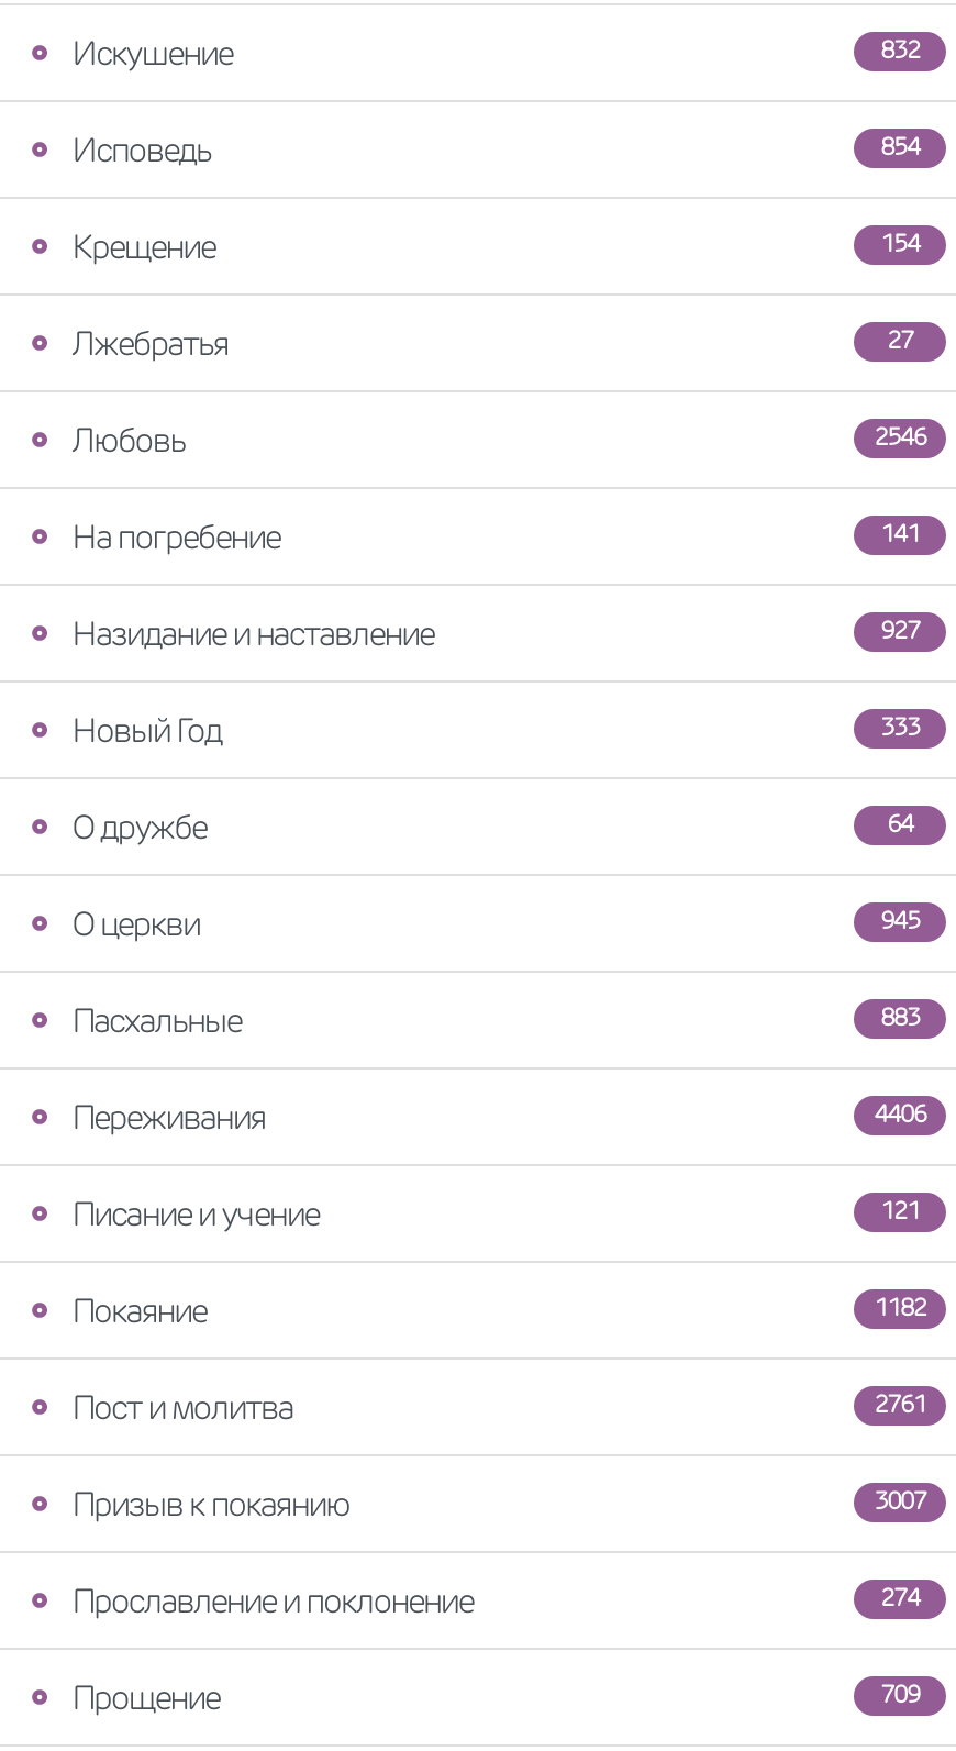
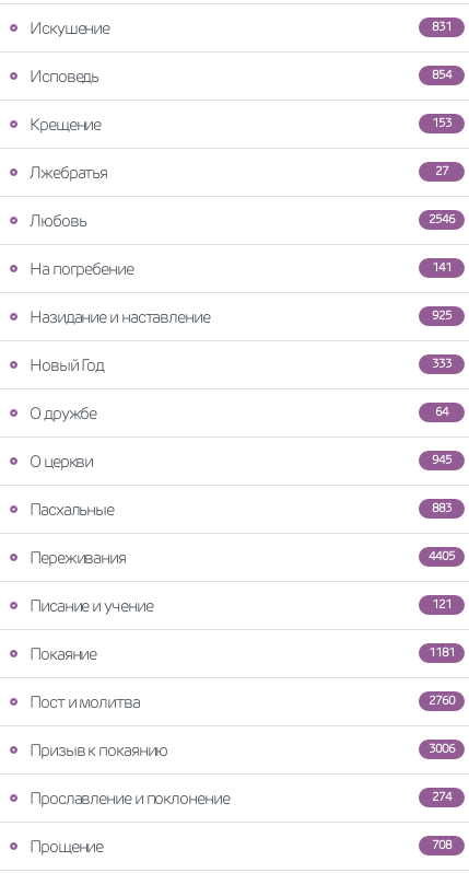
- 832
+ 831

- 154
+ 153

- 927
+ 925

- 4406
+ 4405

- 1182
+ 1181

- 2761
+ 2760

- 3007
+ 3006

- 709
+ 708
